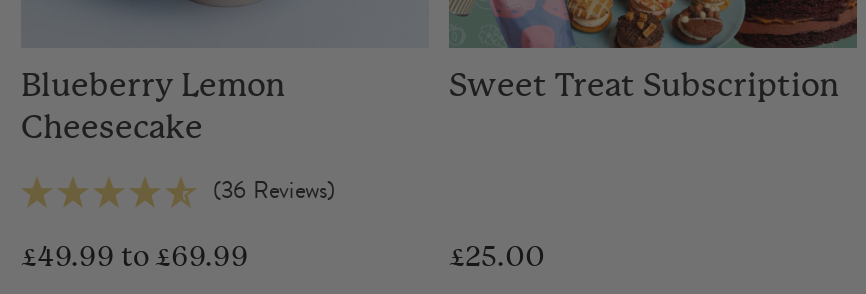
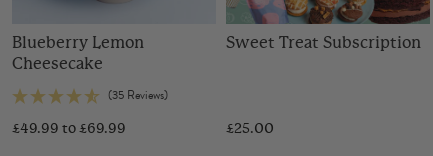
- (36 Reviews)
+ (35 Reviews)
